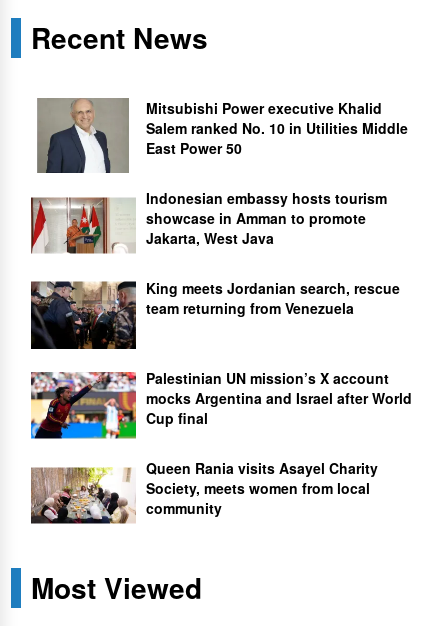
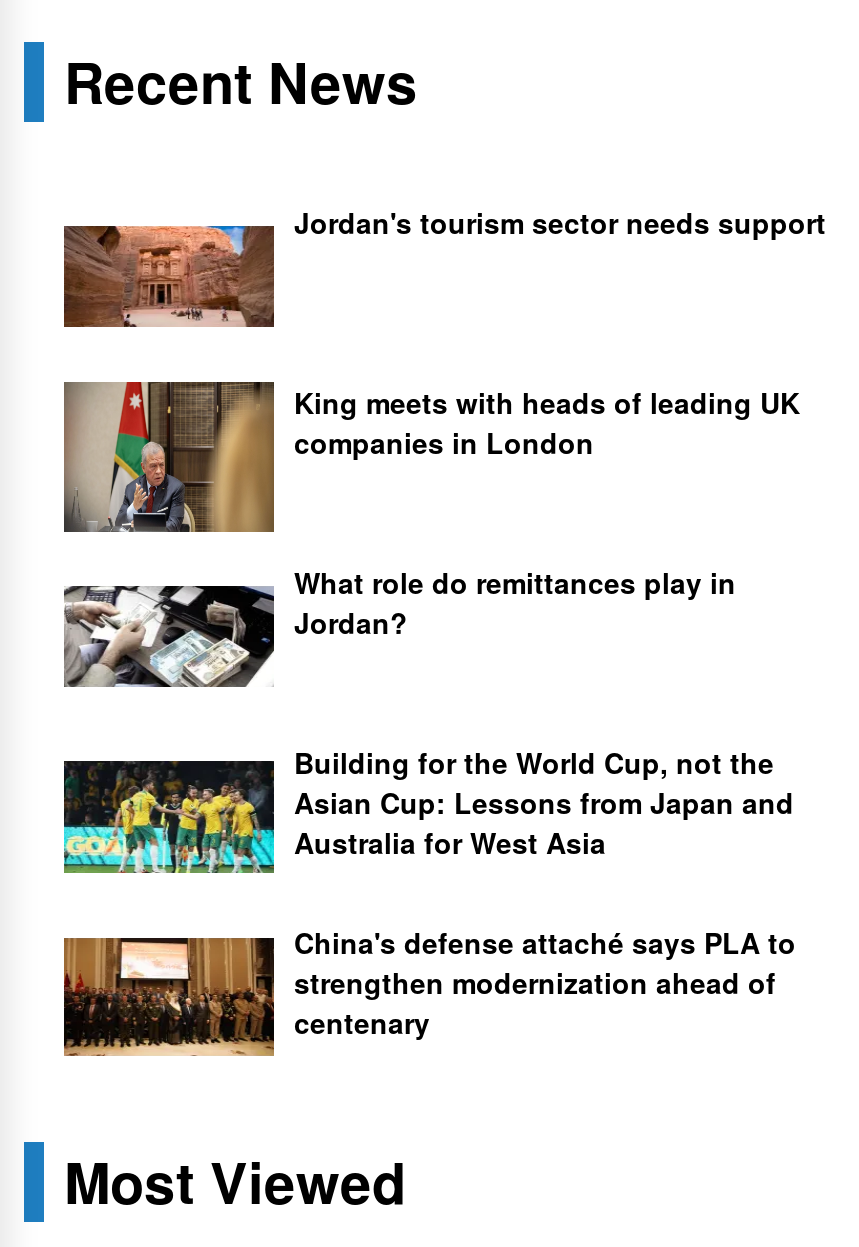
- [image]
- Mitsubishi Power executive Khalid
- Salem ranked No. 10 in Utilities Middle
- East Power 50
+ [image]
+ Jordan's tourism sector needs support

- [image]
- Indonesian embassy hosts tourism
- showcase in Amman to promote
- Jakarta, West Java
+ [image]
+ King meets with heads of leading UK
+ companies in London

- [image]
- King meets Jordanian search, rescue
- team returning from Venezuela
+ [image]
+ What role do remittances play in
+ Jordan?

- [image]
- Palestinian UN mission’s X account
- mocks Argentina and Israel after World
- Cup final
+ [image]
+ Building for the World Cup, not the
+ Asian Cup: Lessons from Japan and
+ Australia for West Asia

- [image]
- Queen Rania visits Asayel Charity
- Society, meets women from local
- community
+ [image]
+ China's defense attaché says PLA to
+ strengthen modernization ahead of
+ centenary
